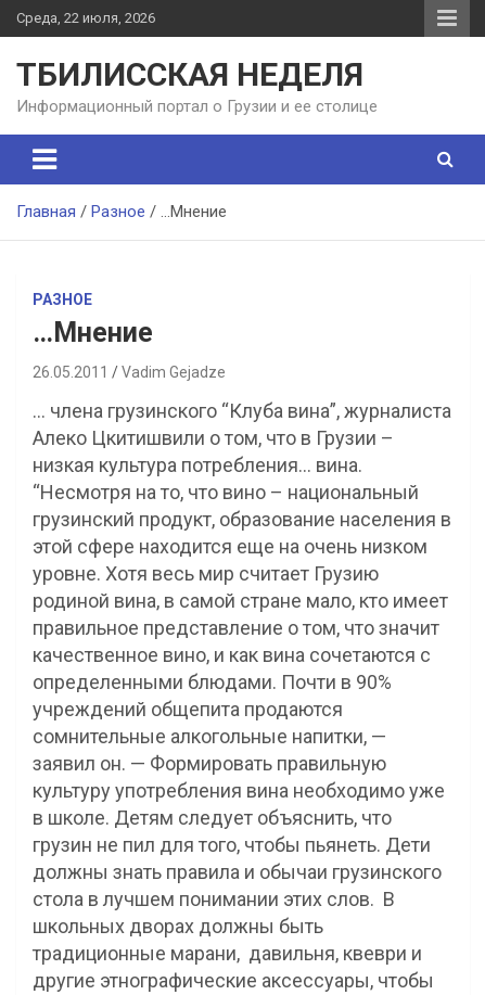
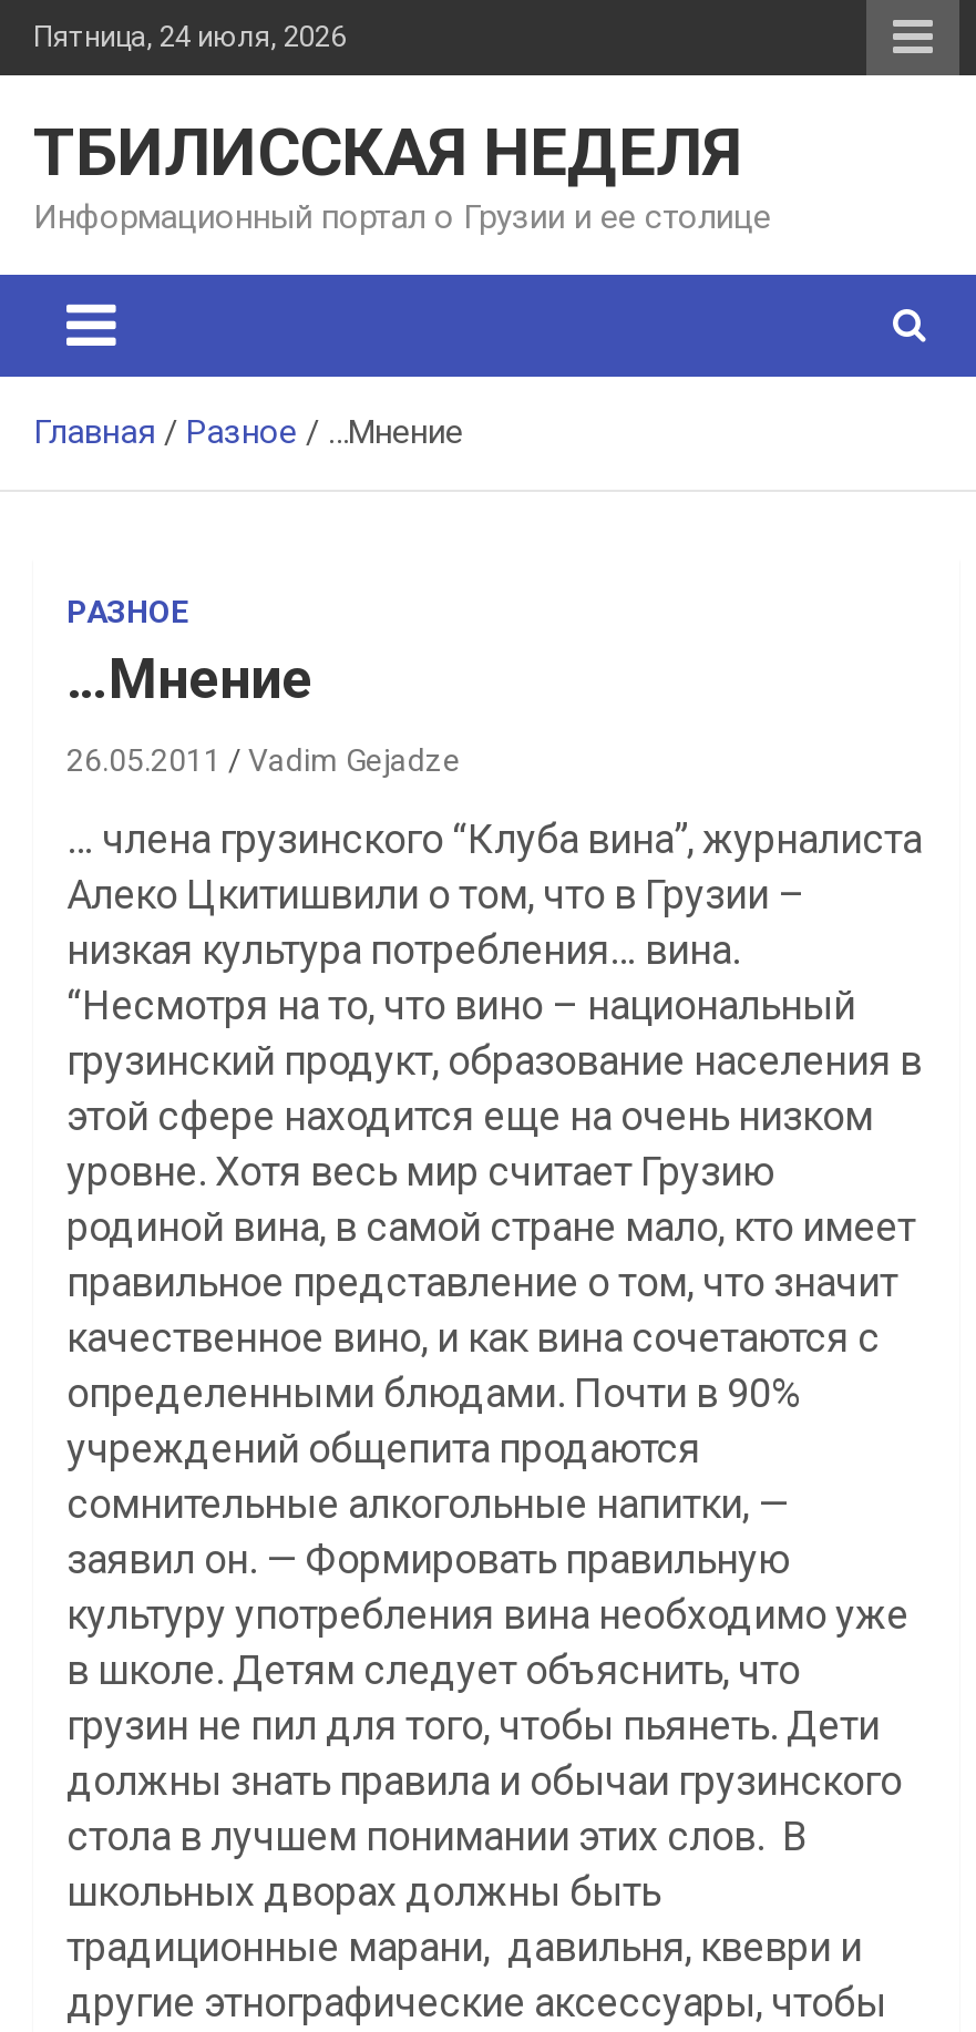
- Среда, 22 июля, 2026
+ Пятница, 24 июля, 2026
